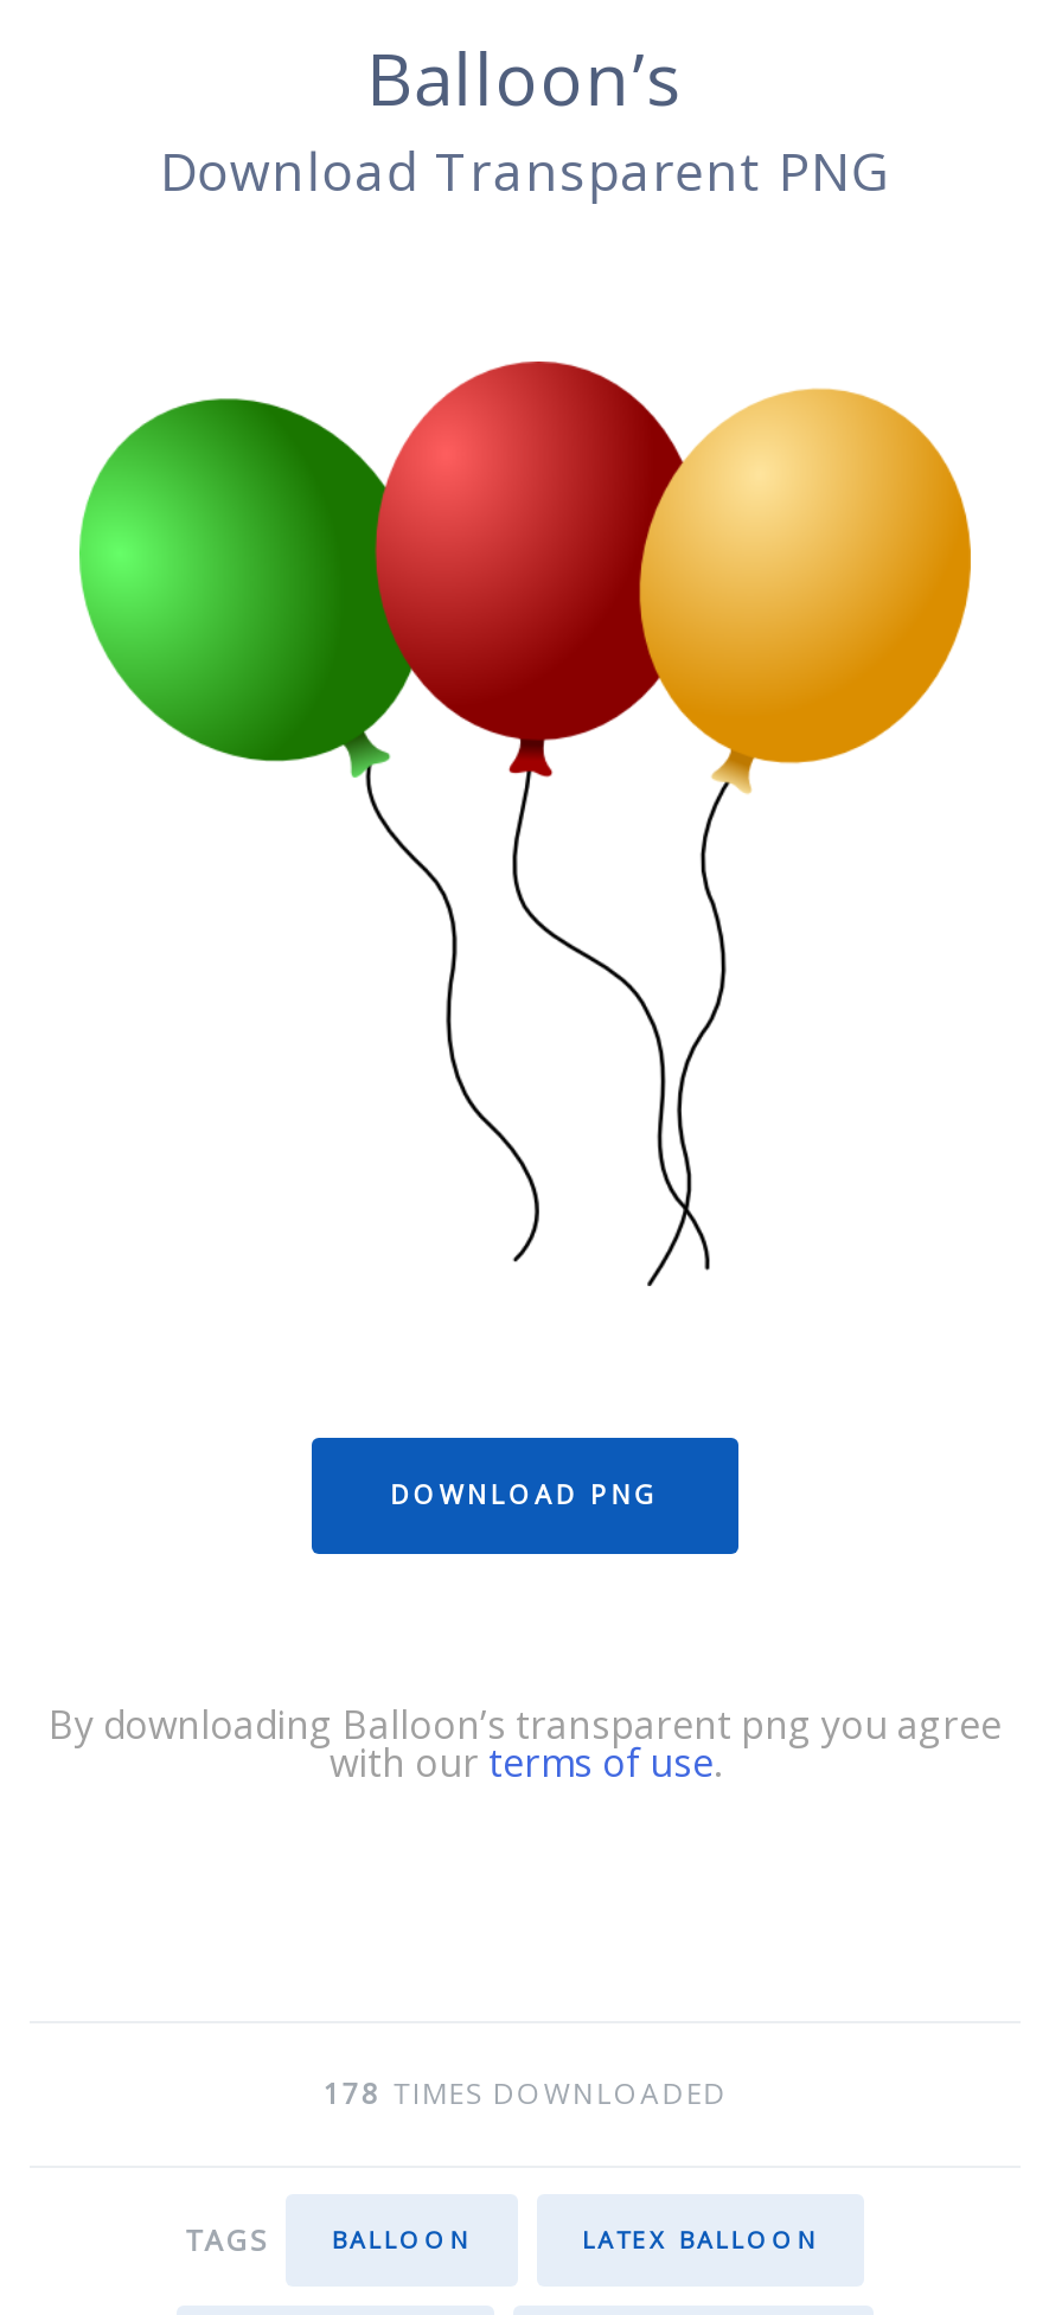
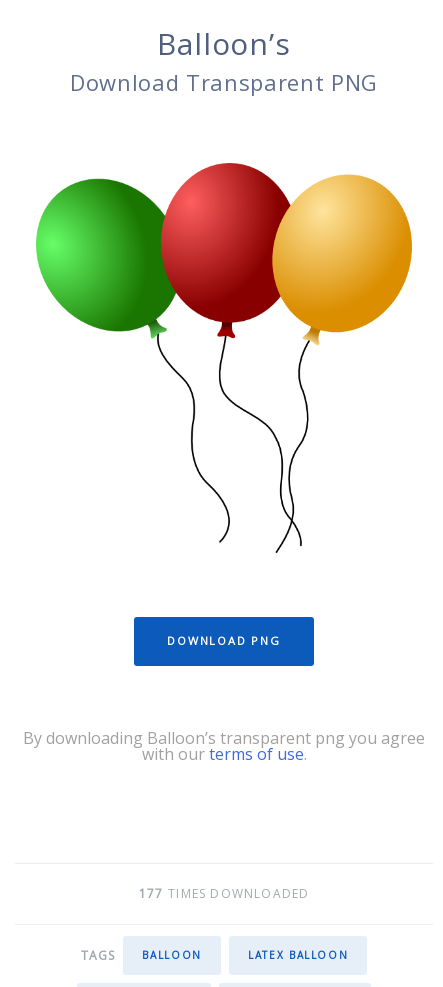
- 178 TIMES DOWNLOADED
+ 177 TIMES DOWNLOADED
